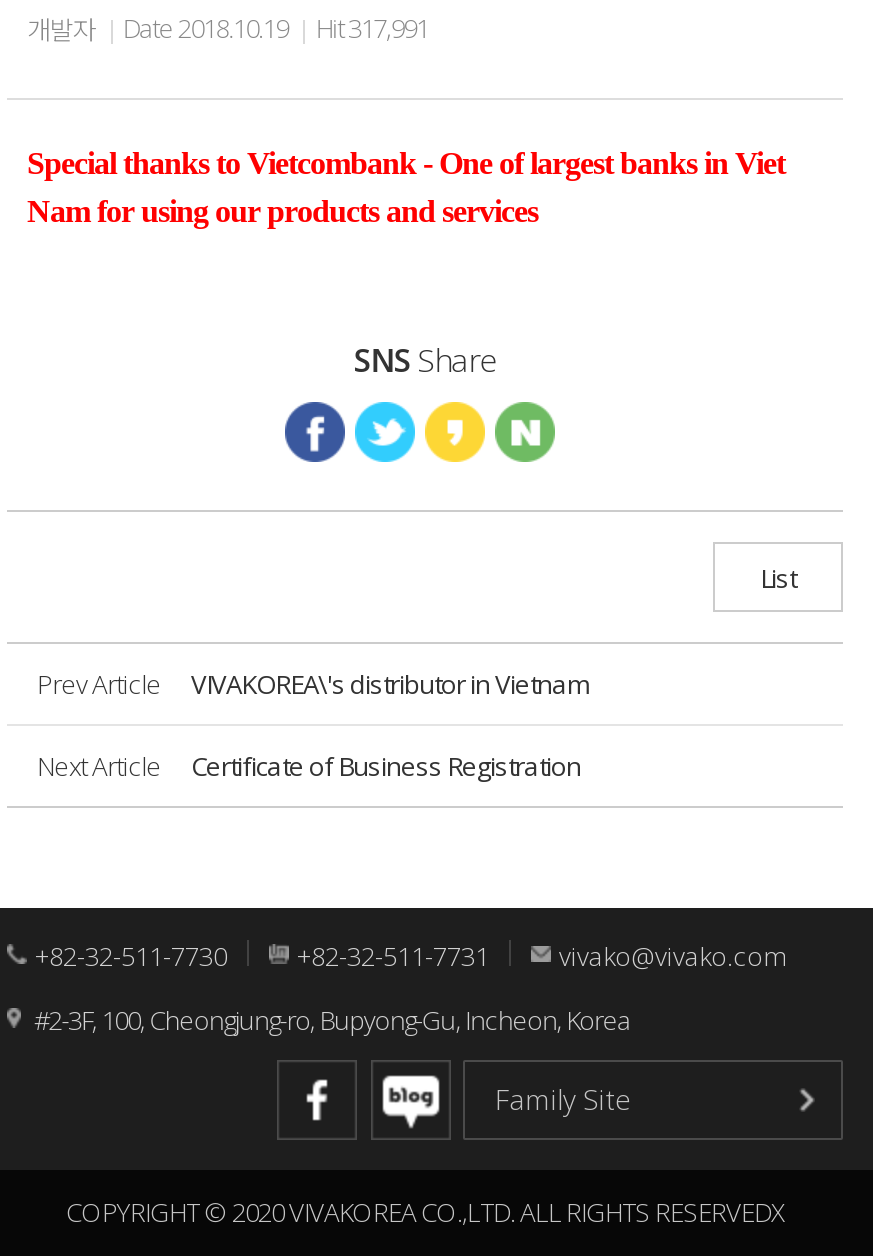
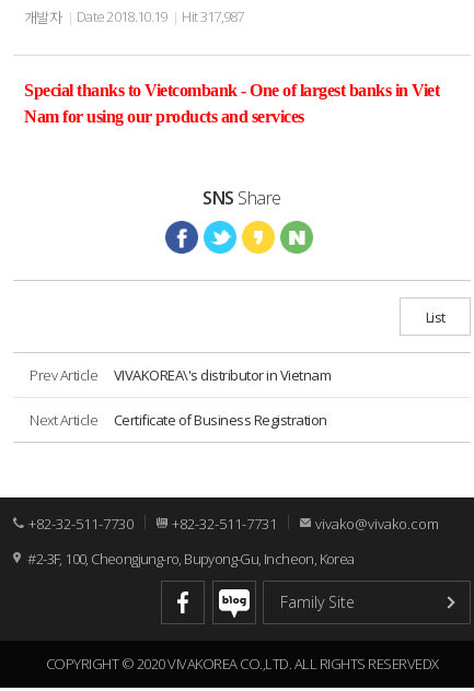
- 개발자 Date 2018.10.19 Hit317,991
+ 개발자 Date 2018.10.19 Hit317,987
